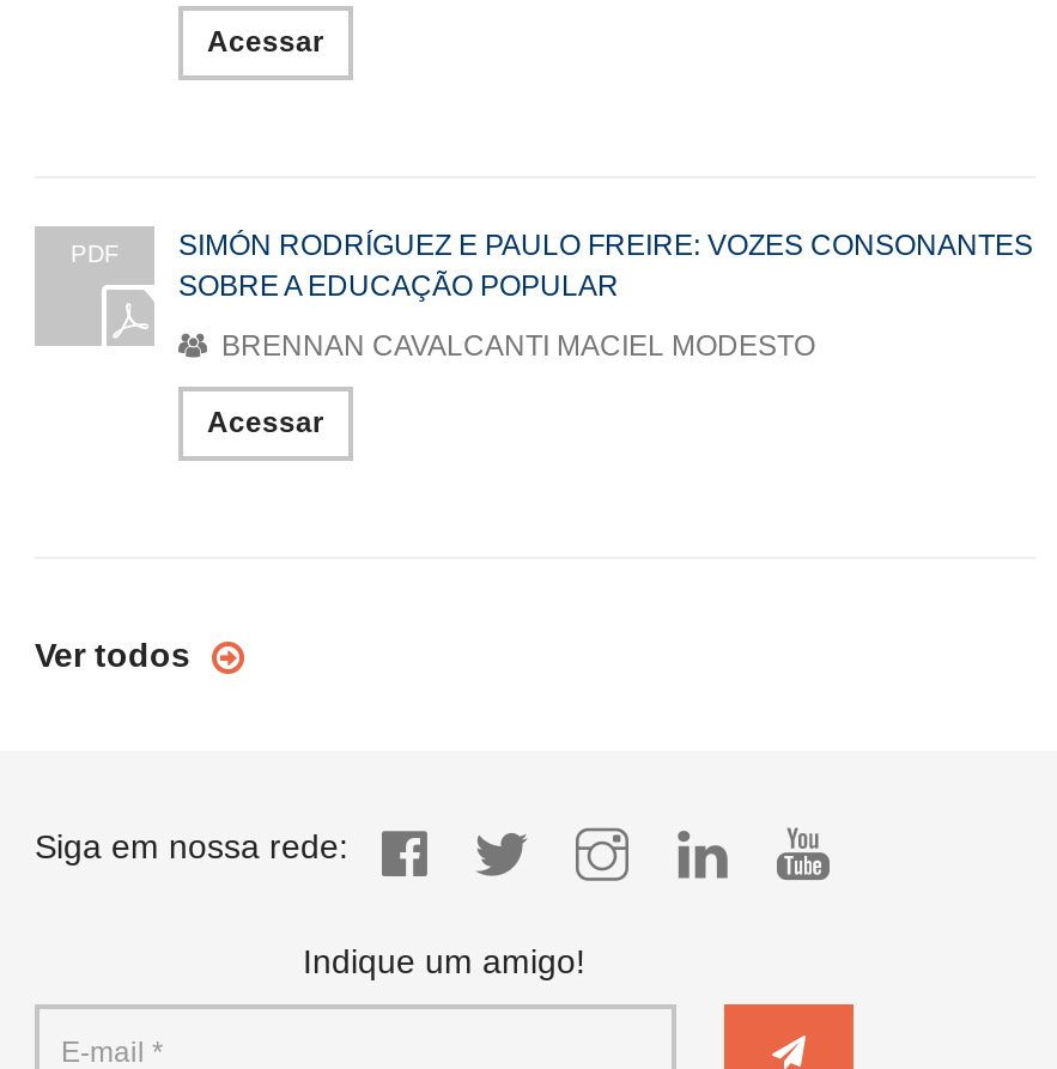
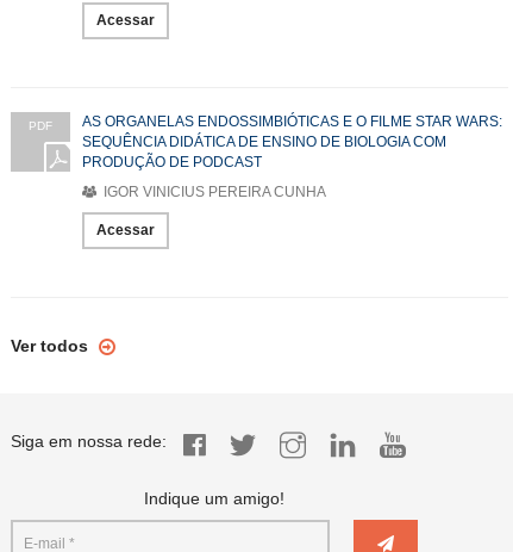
- SIMÓN RODRÍGUEZ E PAULO FREIRE: VOZES CONSONANTES
- SOBRE A EDUCAÇÃO POPULAR
+ AS ORGANELAS ENDOSSIMBIÓTICAS E O FILME STAR WARS:
+ SEQUÊNCIA DIDÁTICA DE ENSINO DE BIOLOGIA COM
+ PRODUÇÃO DE PODCAST

- BRENNAN CAVALCANTI MACIEL MODESTO
+ IGOR VINICIUS PEREIRA CUNHA
